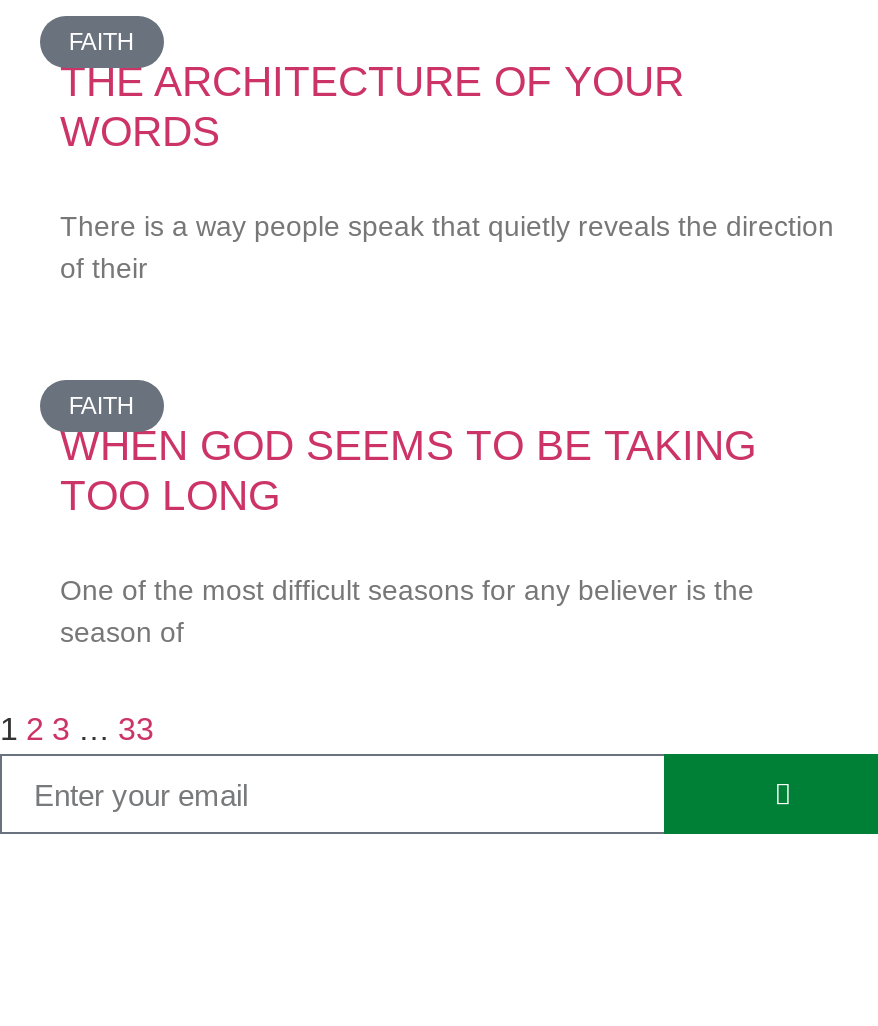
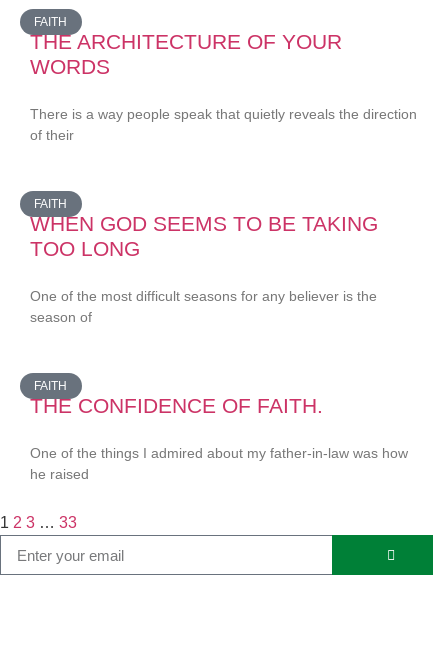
+ FAITH
+ THE CONFIDENCE OF FAITH.
+ One of the things I admired about my father-in-law was how
+ he raised
